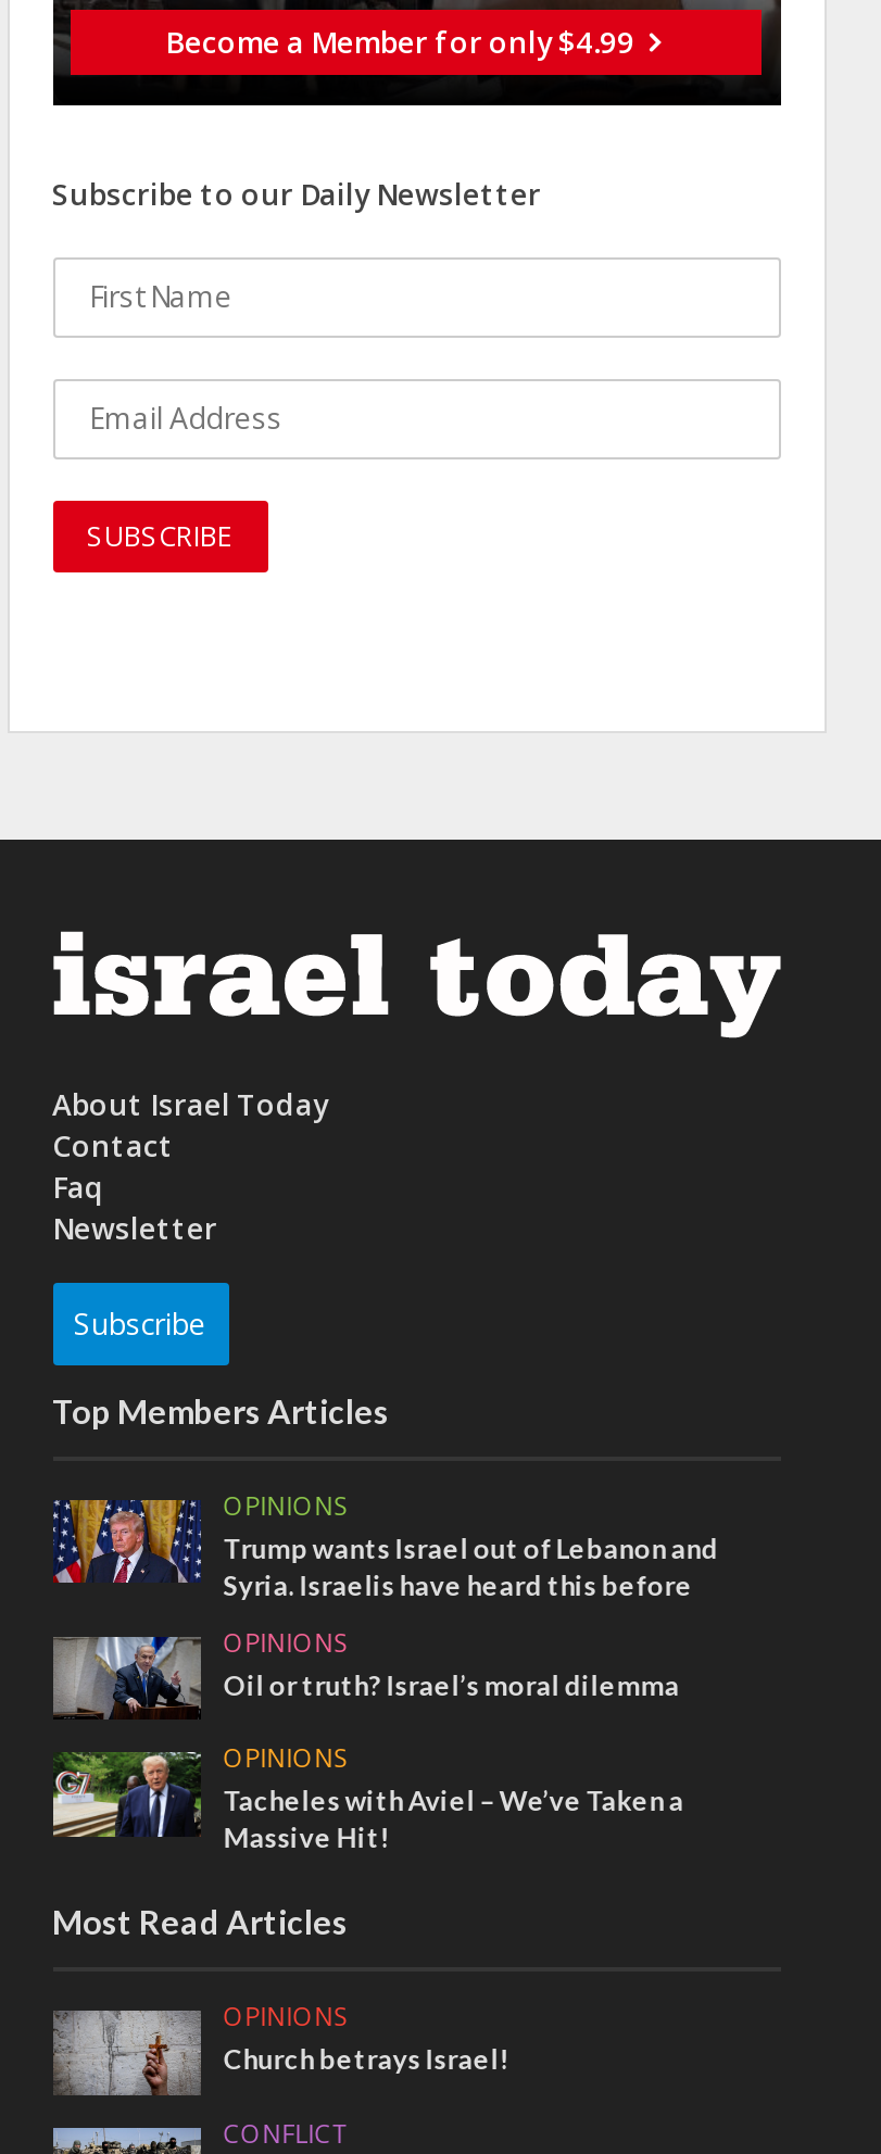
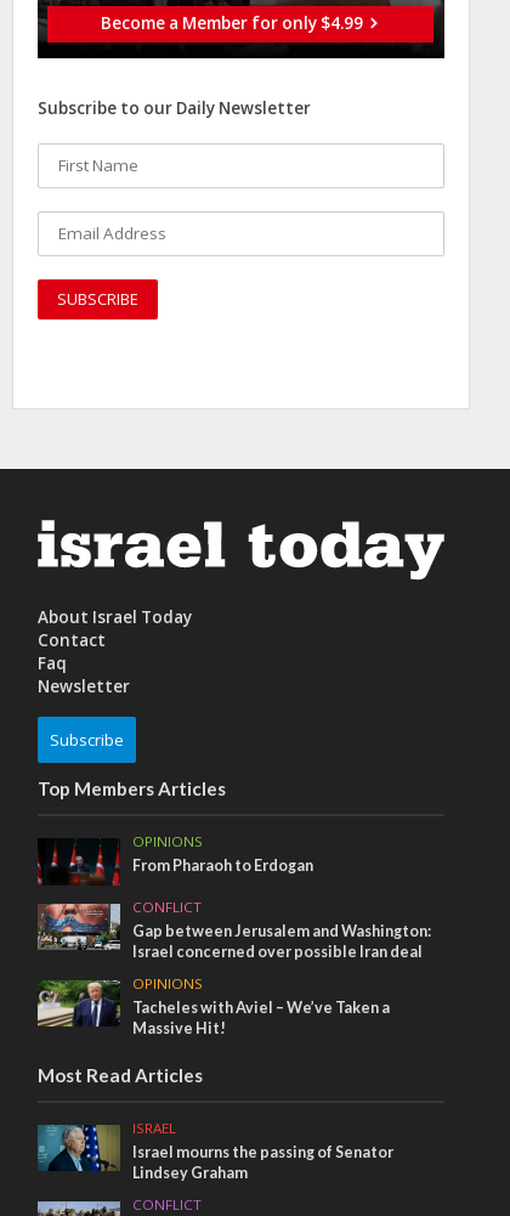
- [image]
- Trump wants Israel out of Lebanon and
- Syria. Israelis have heard this before
+ [image]
+ From Pharaoh to Erdogan

- [image]
- OPINIONS
- Oil or truth? Israel’s moral dilemma
+ [image]
+ CONFLICT
+ Gap between Jerusalem and Washington:
+ Israel concerned over possible Iran deal

- [image]
- OPINIONS
- Church betrays Israel!
+ [image]
+ ISRAEL
+ Israel mourns the passing of Senator
+ Lindsey Graham
